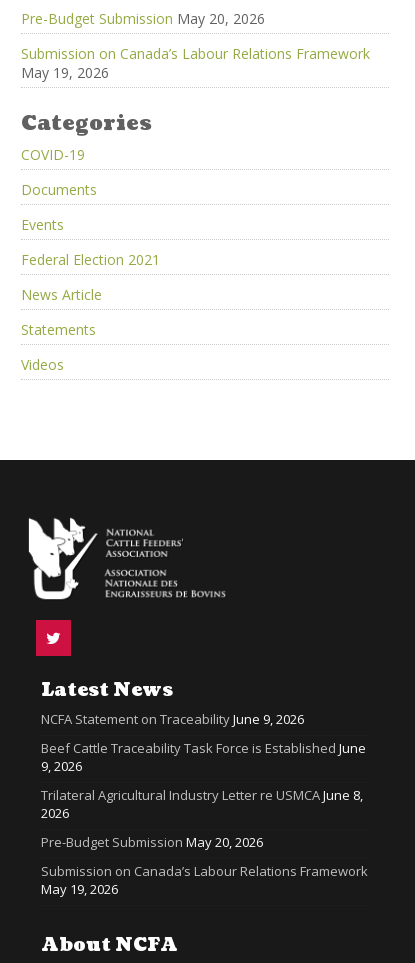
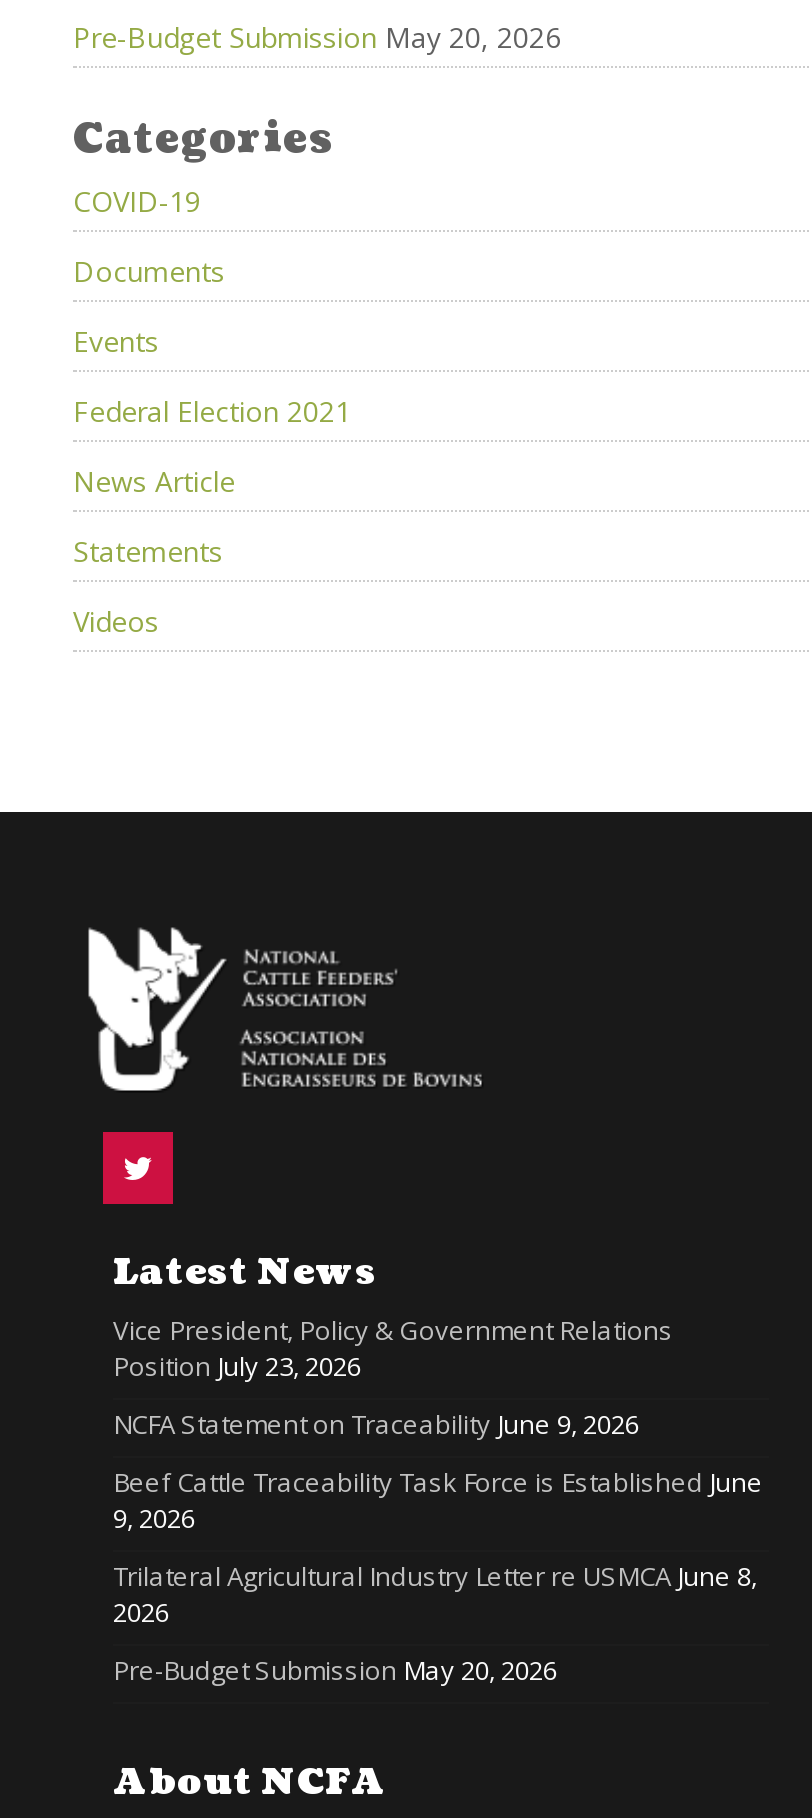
- Submission on Canada’s Labour Relations Framework
- May 19, 2026

+ Vice President, Policy & Government Relations
+ Position July 23, 2026

- Submission on Canada’s Labour Relations Framework
- May 19, 2026
